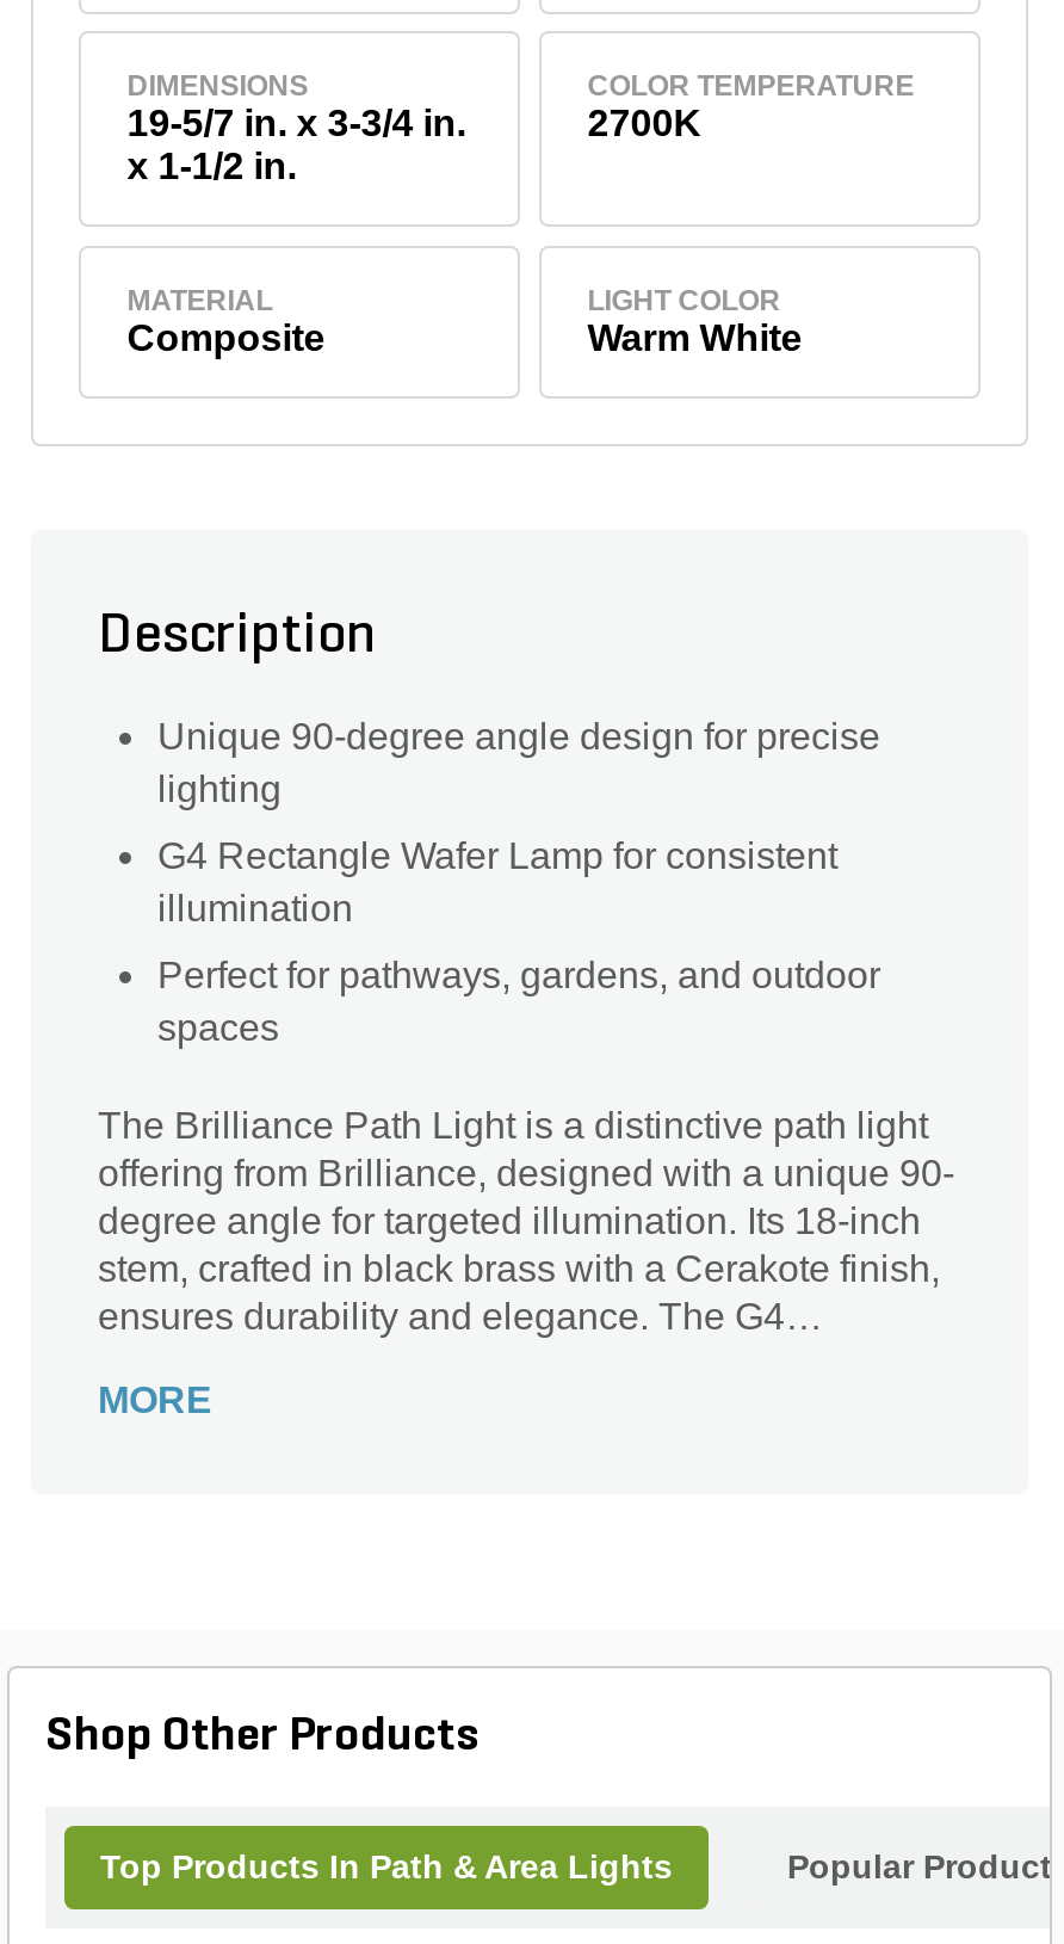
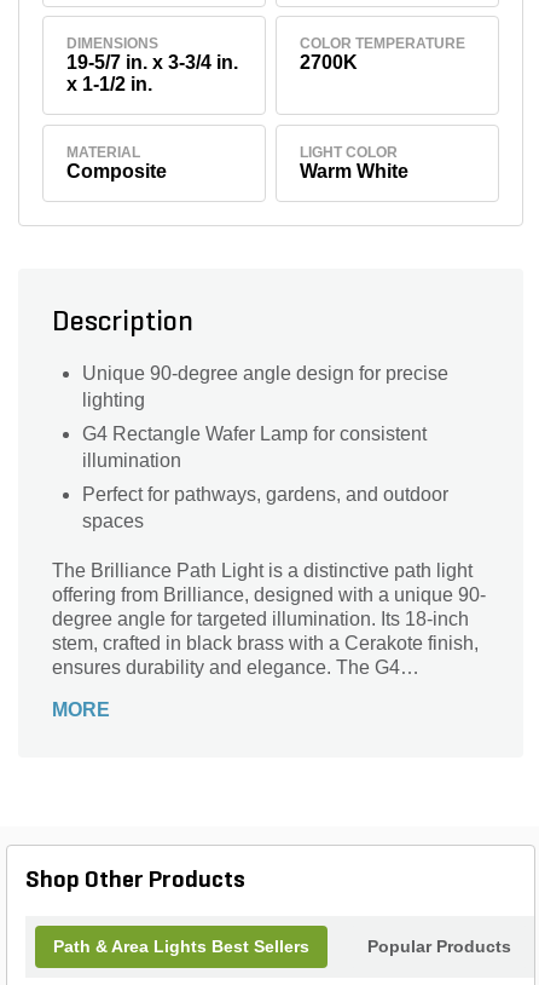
- Top Products In Path & Area Lights
+ Path & Area Lights Best Sellers
